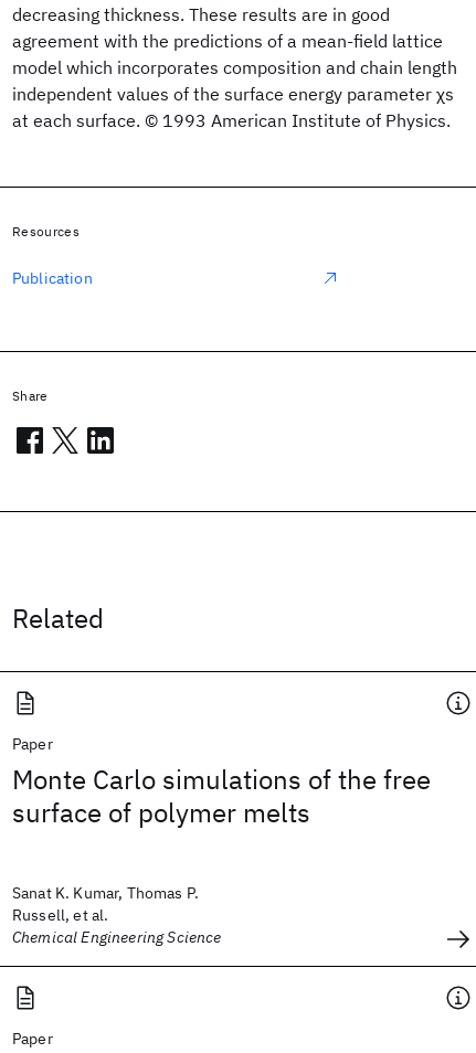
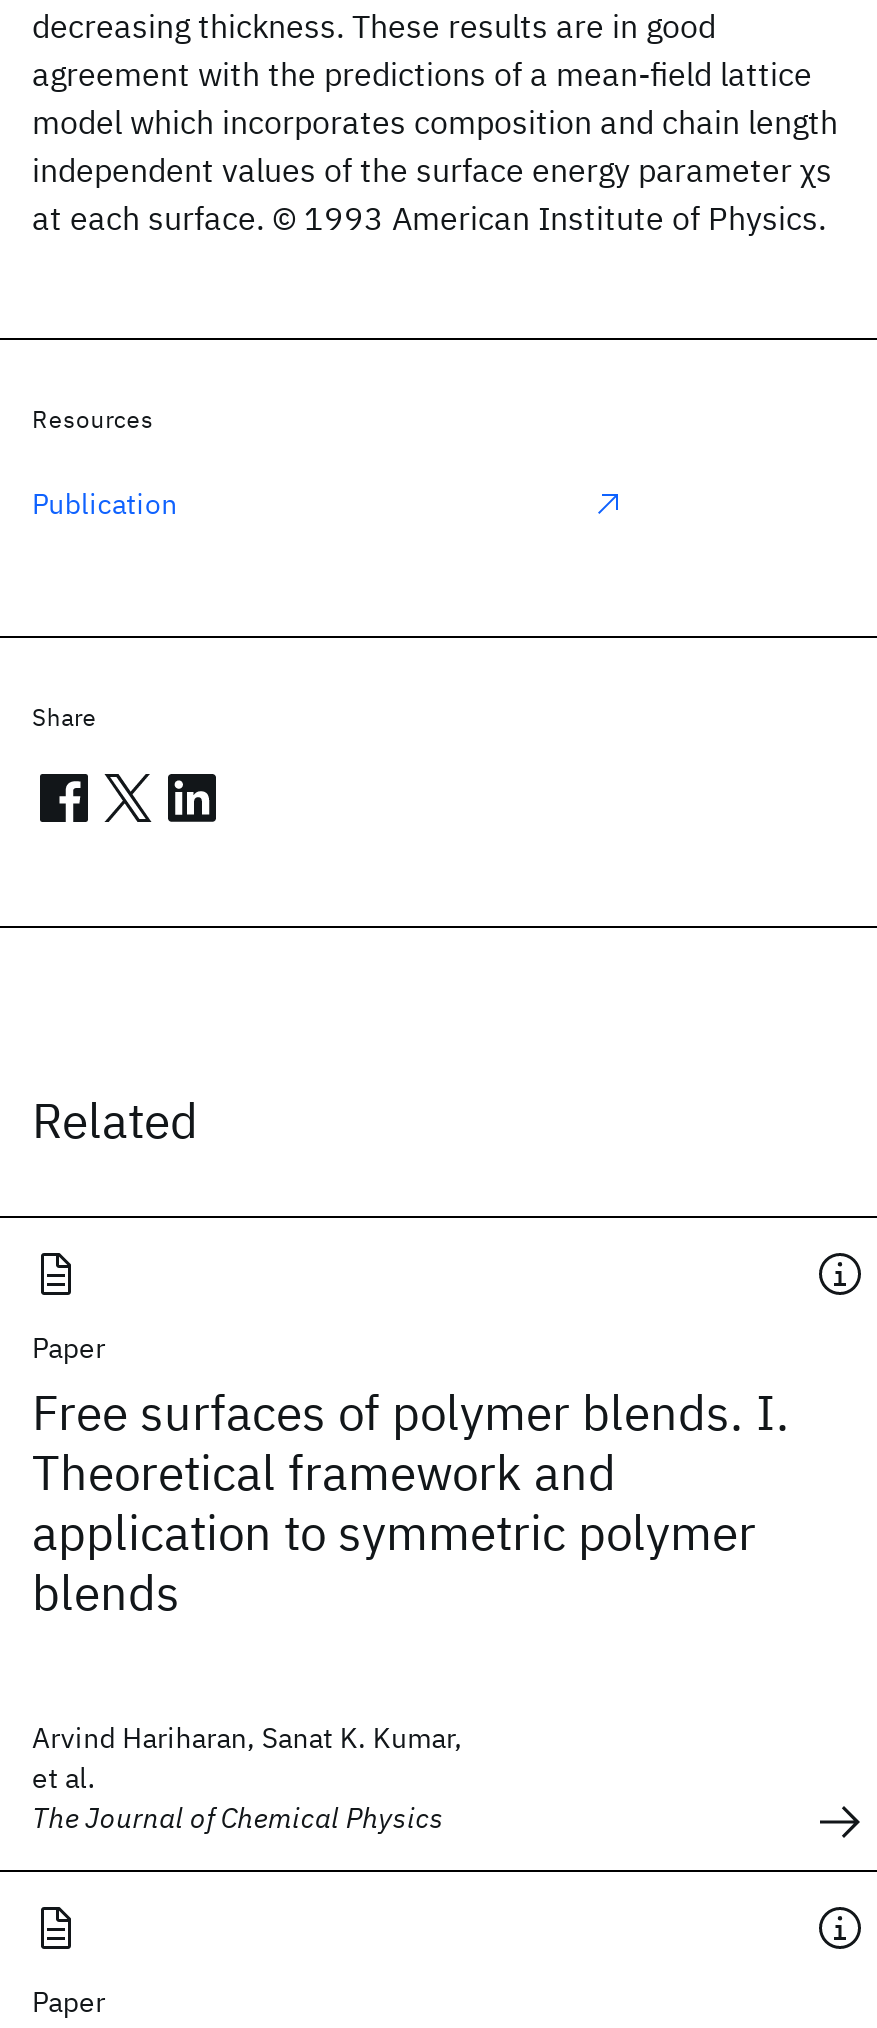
- Monte Carlo simulations of the free
- surface of polymer melts
+ Free surfaces of polymer blends. I.
+ Theoretical framework and
+ application to symmetric polymer
+ blends

- Sanat K. Kumar, Thomas P.
- Russell, et al.
- Chemical Engineering Science
+ Arvind Hariharan, Sanat K. Kumar,
+ et al.
+ The Journal of Chemical Physics
